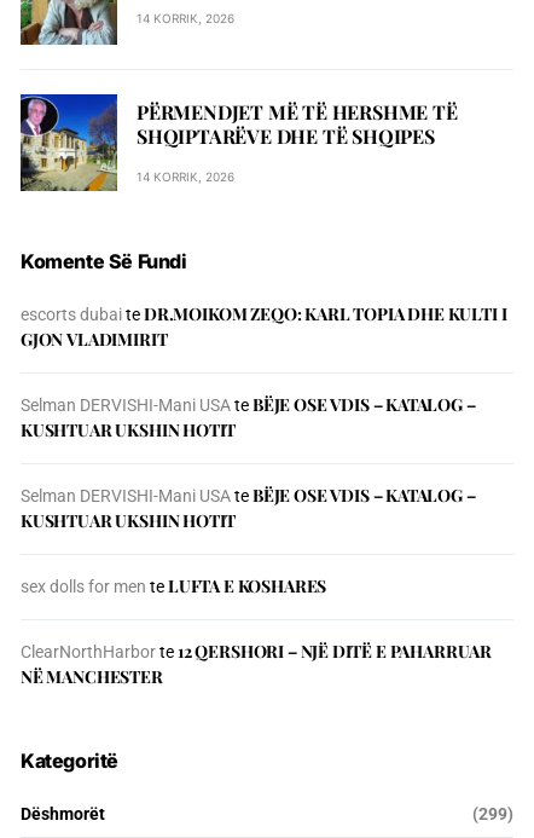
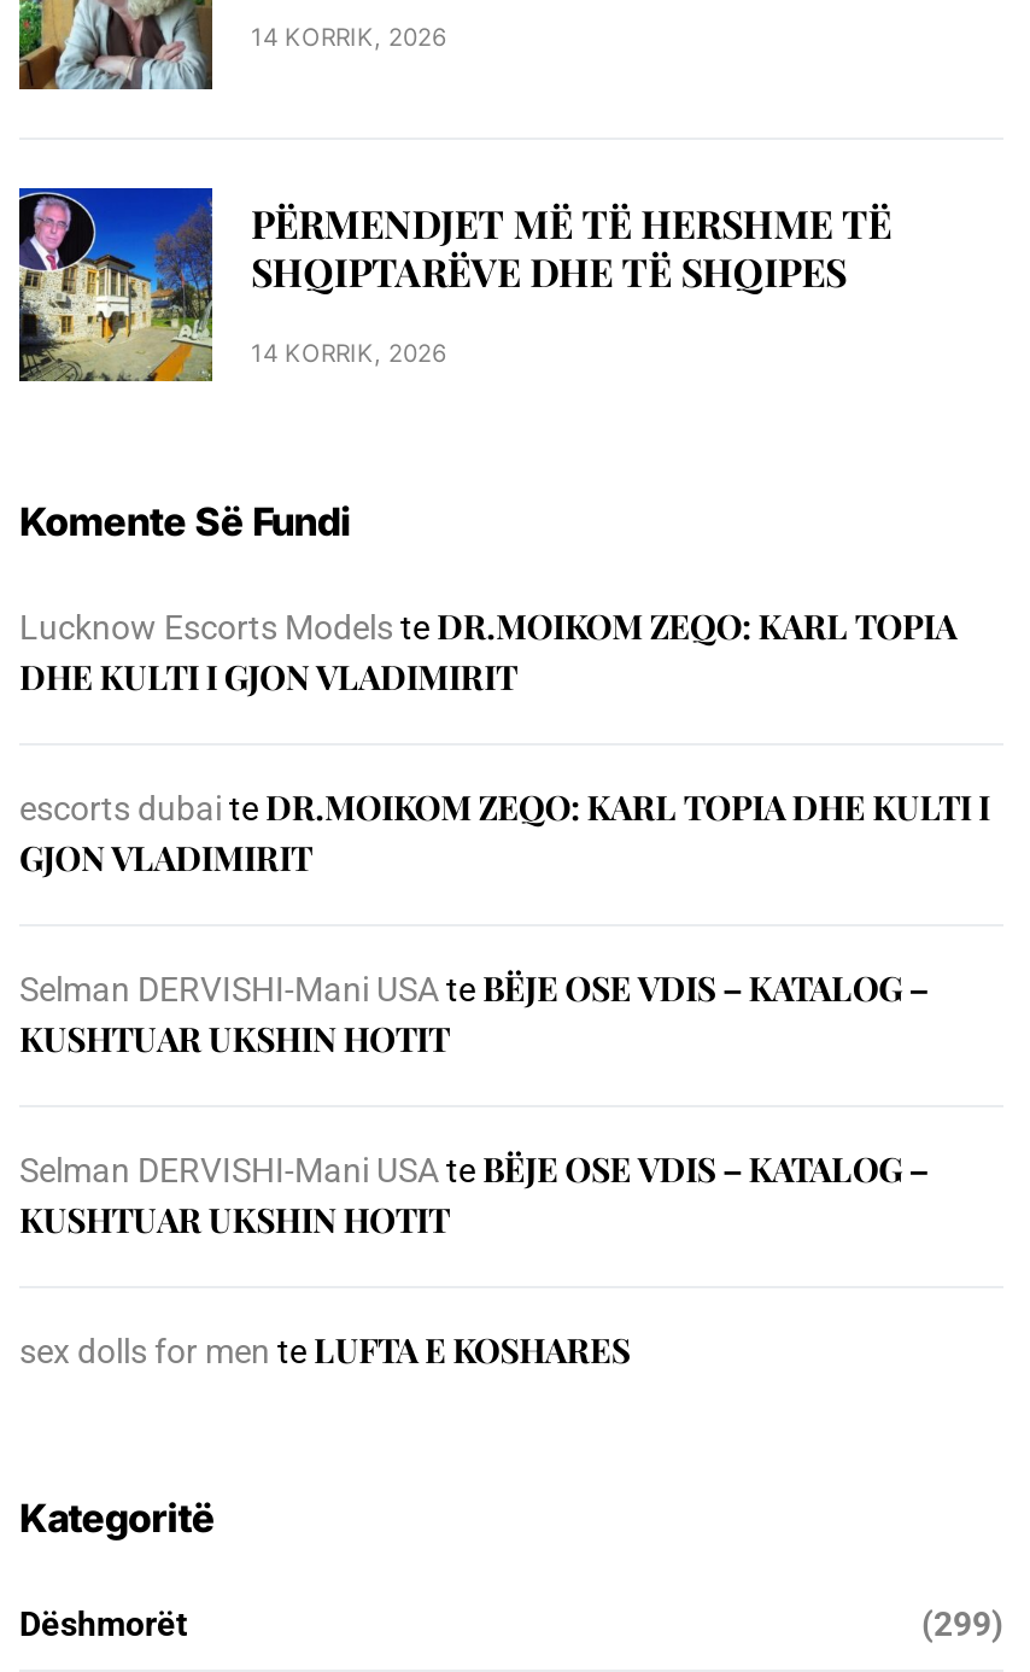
+ Lucknow Escorts Models te DR.MOIKOM ZEQO: KARL TOPIA
+ DHE KULTI I GJON VLADIMIRIT

moved down: escorts dubai te DR.MOIKOM ZEQO: KARL TOPIA DHE KULTI I | GJON VLADIMIRIT | Selman DERVISHI-Mani USAte BЁJE OSE VDIS – KATALOG – | KUSHTUAR UKSHIN HOTIT | Selman DERVISHI-Mani USAte BЁJE OSE VDIS – KATALOG – | KUSHTUAR UKSHIN HOTIT | sex dolls for men te LUFTA E KOSHARES

- ClearNorthHarbor te 12 QERSHORI – NJË DITË E PAHARRUAR
- NË MANCHESTER
